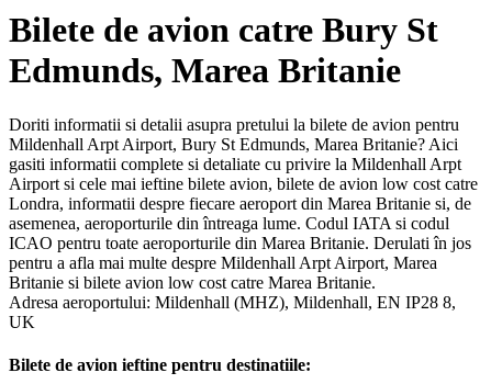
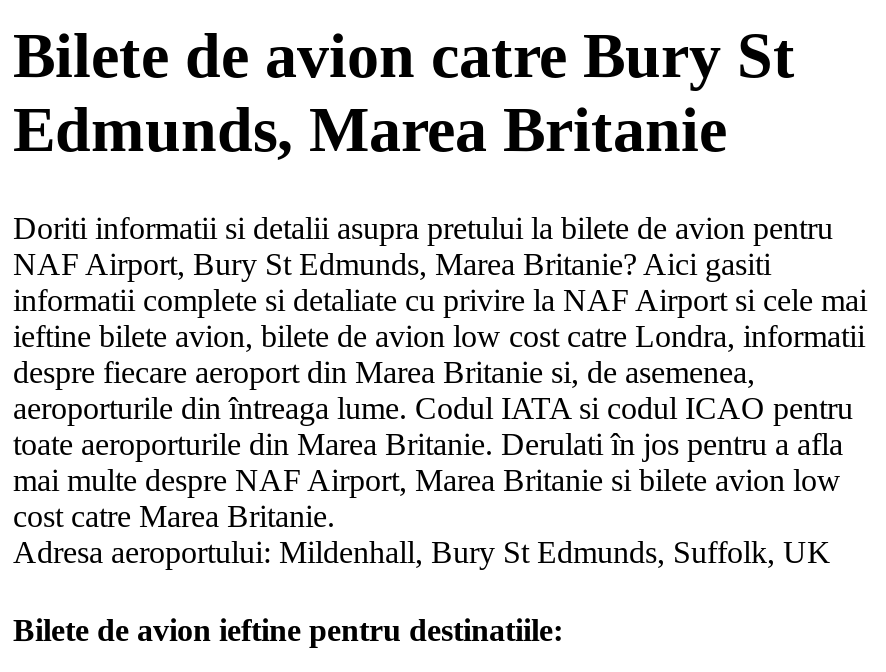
- Mildenhall Arpt Airport, Bury St Edmunds, Marea Britanie? Aici
- gasiti informatii complete si detaliate cu privire la Mildenhall Arpt
- Airport si cele mai ieftine bilete avion, bilete de avion low cost catre
- Londra, informatii despre fiecare aeroport din Marea Britanie si, de
- asemenea, aeroporturile din întreaga lume. Codul IATA si codul
- ICAO pentru toate aeroporturile din Marea Britanie. Derulati în jos
- pentru a afla mai multe despre Mildenhall Arpt Airport, Marea
- Britanie si bilete avion low cost catre Marea Britanie.
- Adresa aeroportului: Mildenhall (MHZ), Mildenhall, EN IP28 8,
- UK
+ NAF Airport, Bury St Edmunds, Marea Britanie? Aici gasiti
+ informatii complete si detaliate cu privire la NAF Airport si cele mai
+ ieftine bilete avion, bilete de avion low cost catre Londra, informatii
+ despre fiecare aeroport din Marea Britanie si, de asemenea,
+ aeroporturile din întreaga lume. Codul IATA si codul ICAO pentru
+ toate aeroporturile din Marea Britanie. Derulati în jos pentru a afla
+ mai multe despre NAF Airport, Marea Britanie si bilete avion low
+ cost catre Marea Britanie.
+ Adresa aeroportului: Mildenhall, Bury St Edmunds, Suffolk, UK
